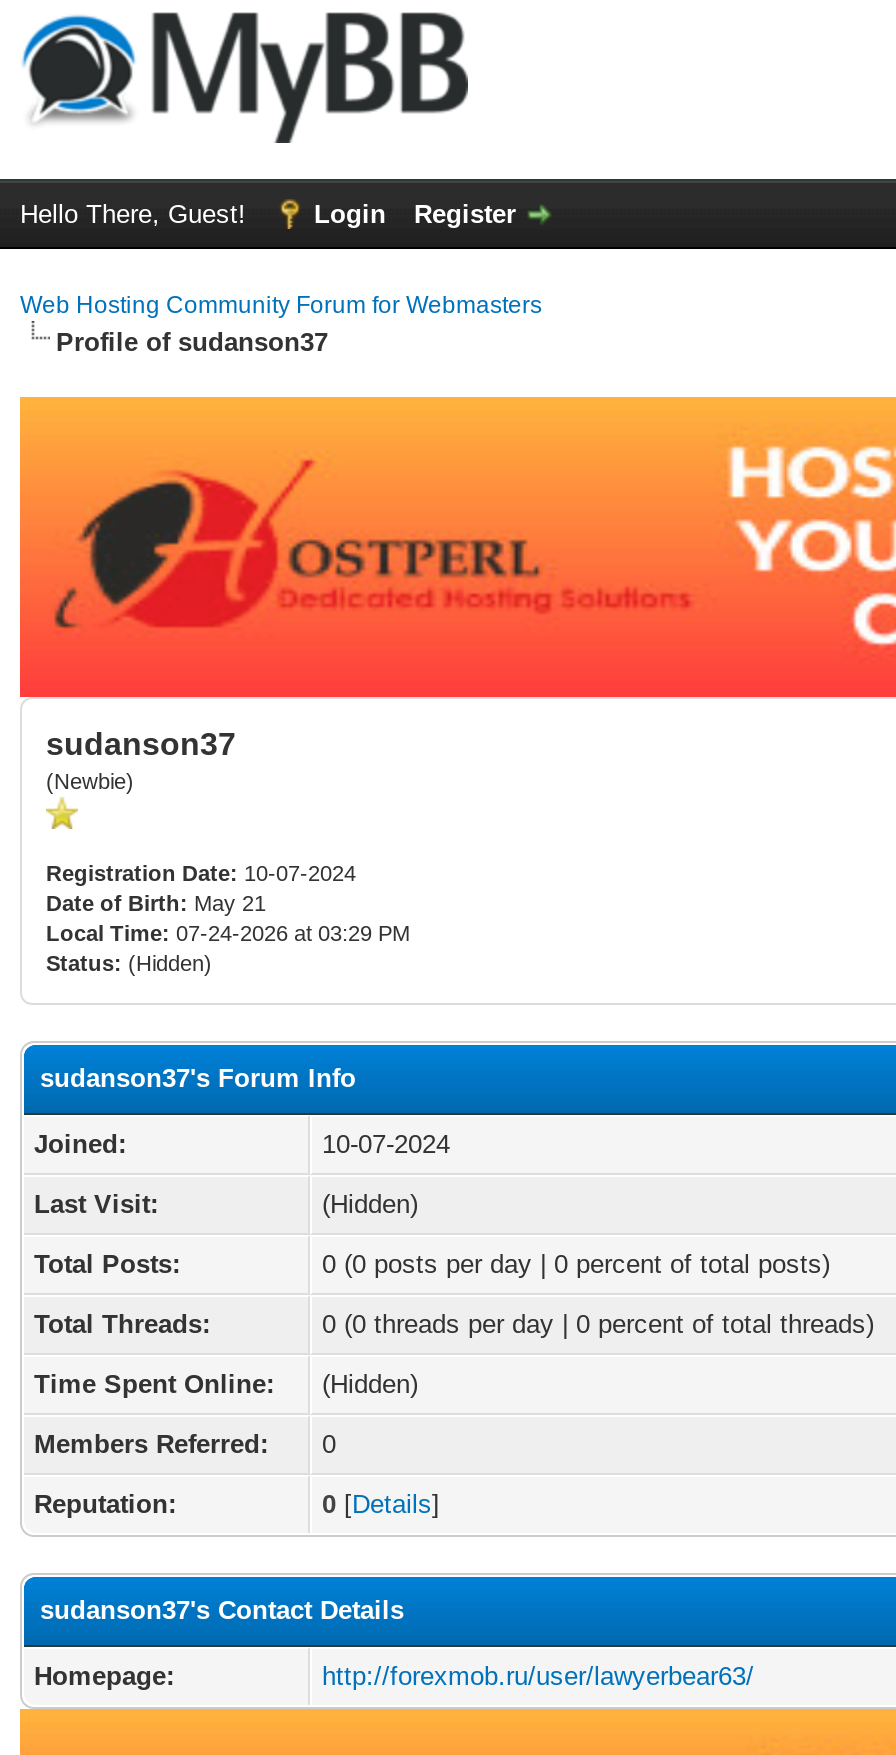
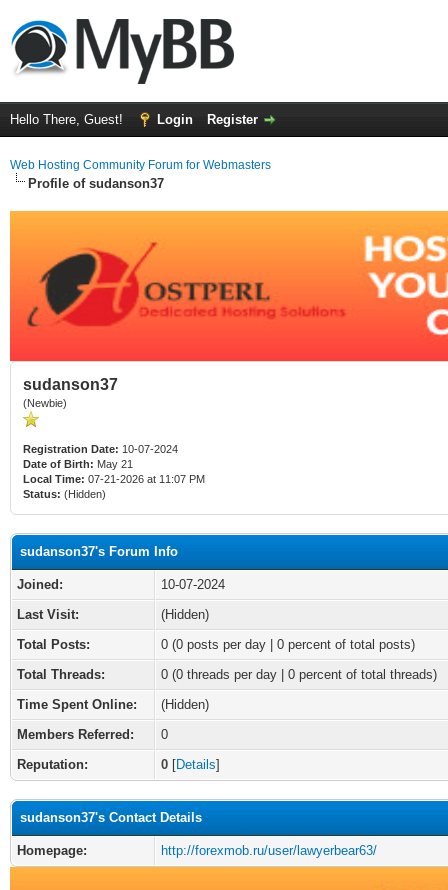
- Local Time: 07-24-2026 at 03:29 PM
+ Local Time: 07-21-2026 at 11:07 PM
